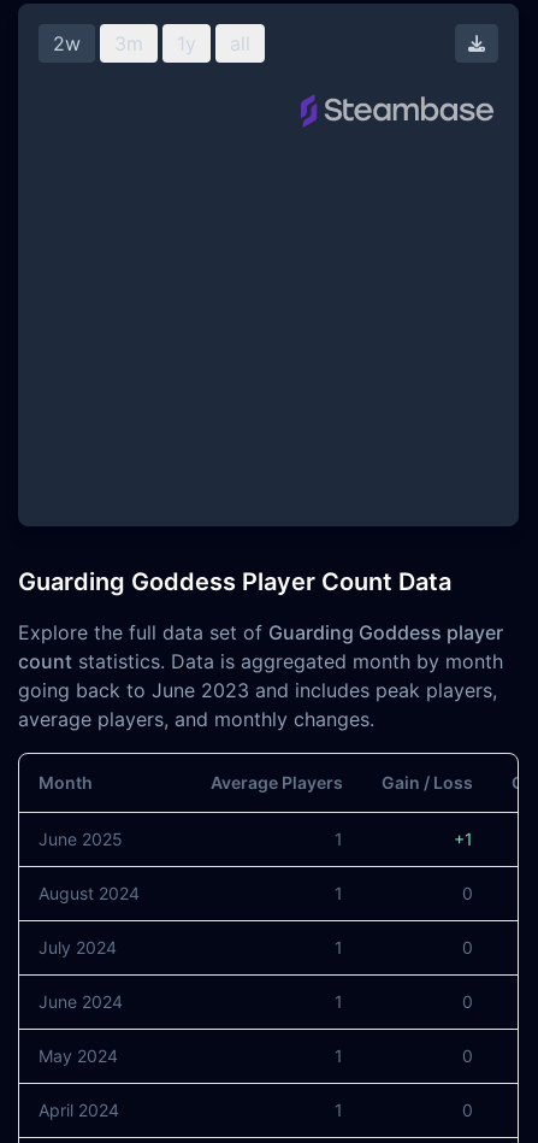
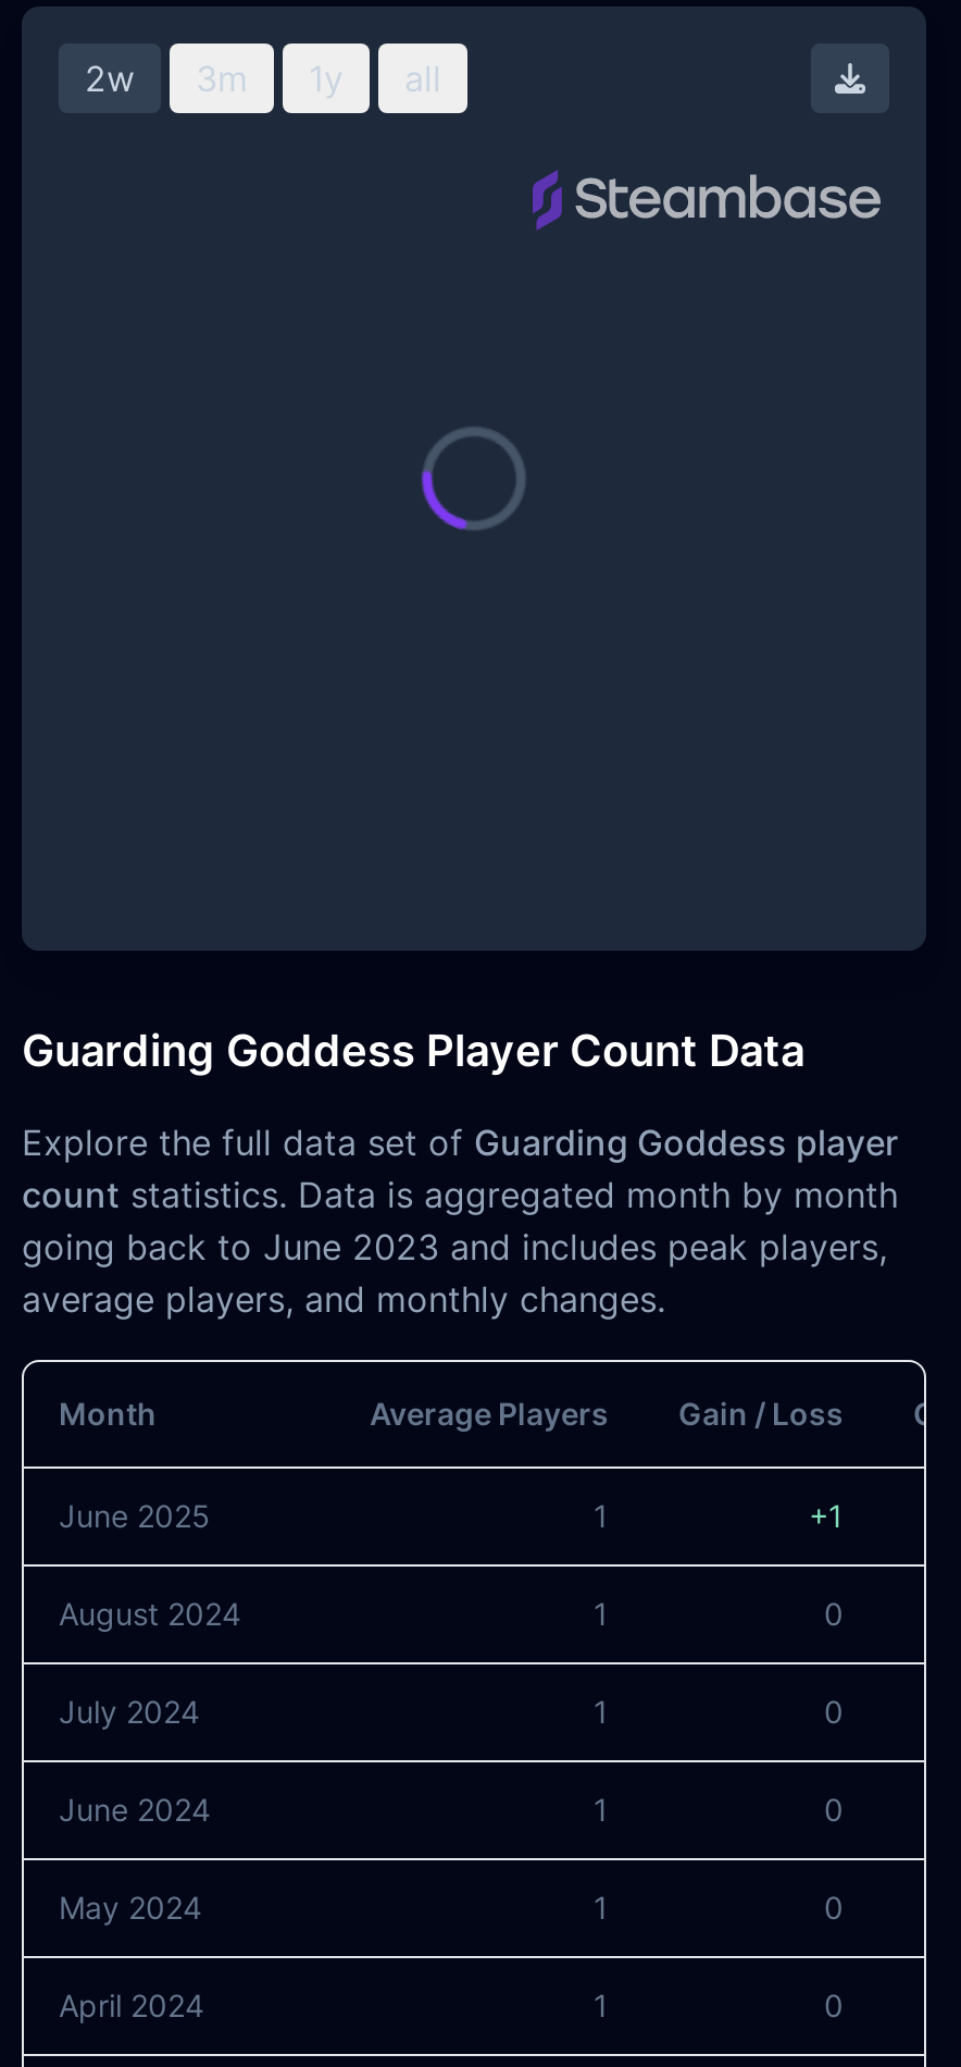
+ [image]
